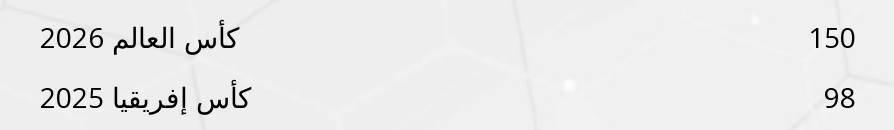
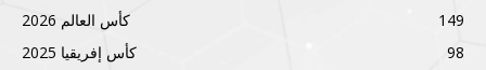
- 150
+ 149
